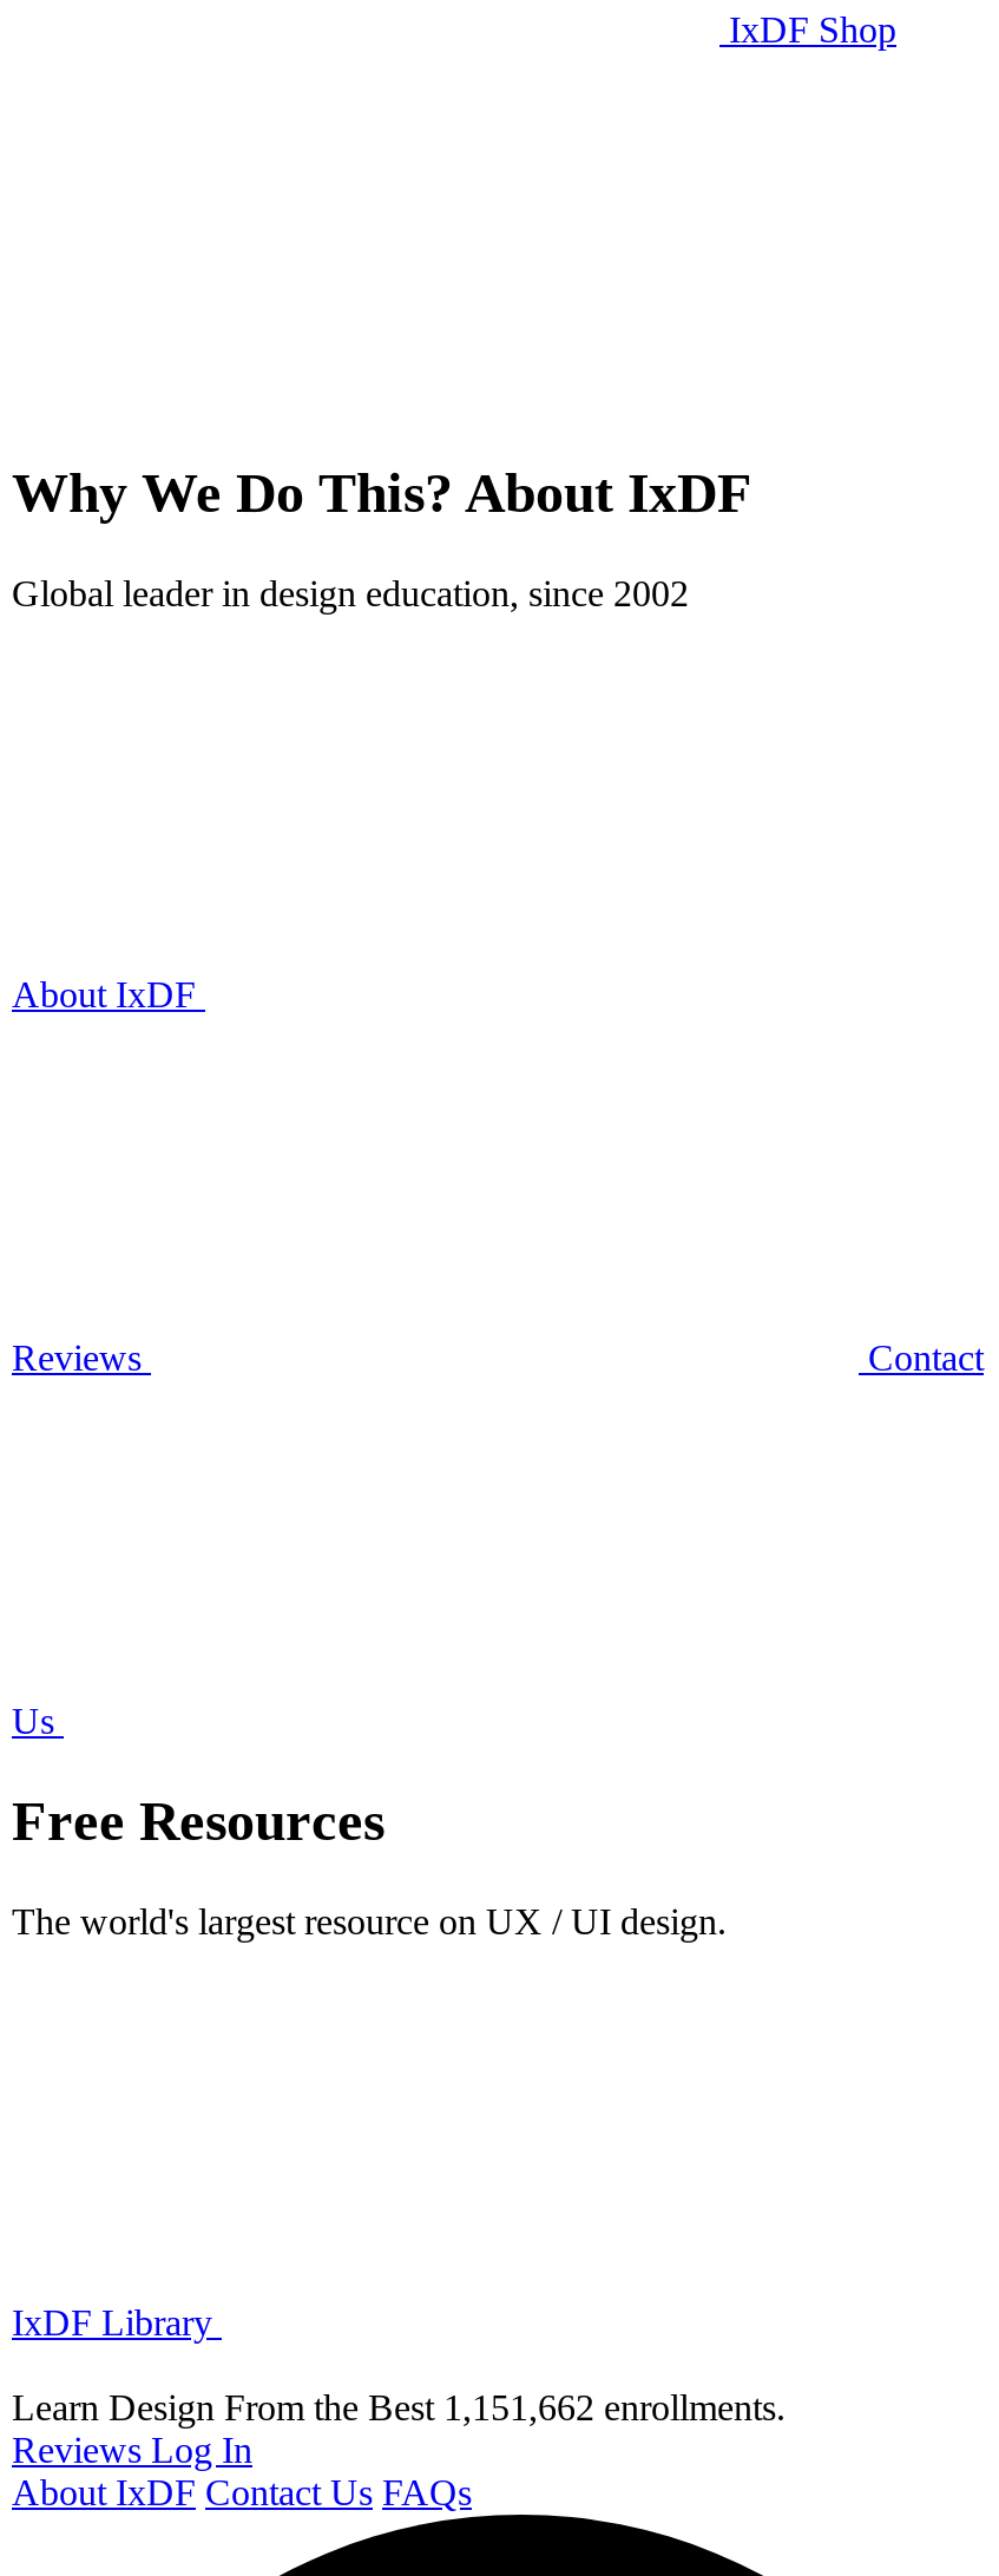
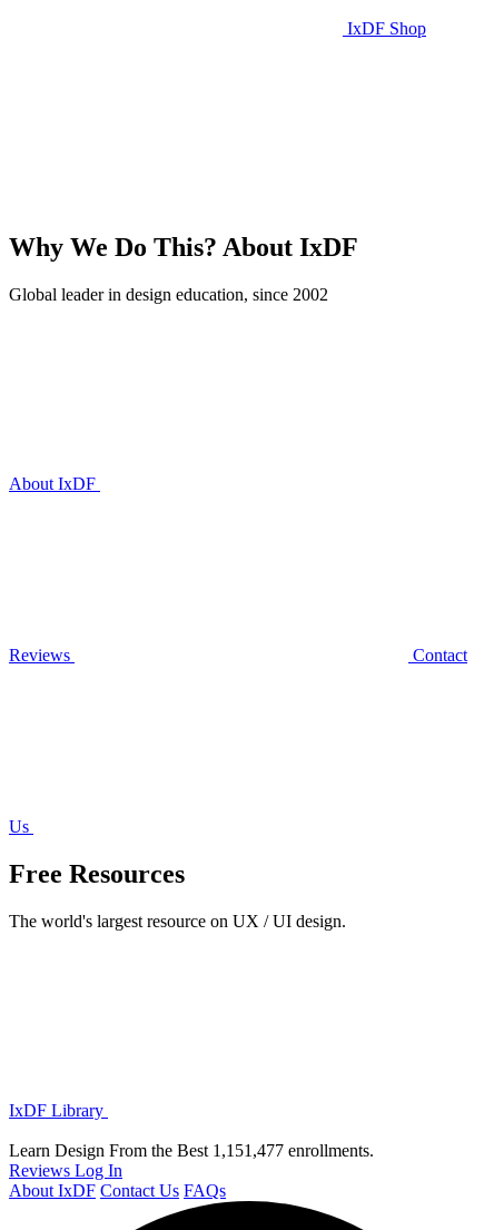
- Learn Design From the Best 1,151,662 enrollments.
+ Learn Design From the Best 1,151,477 enrollments.
